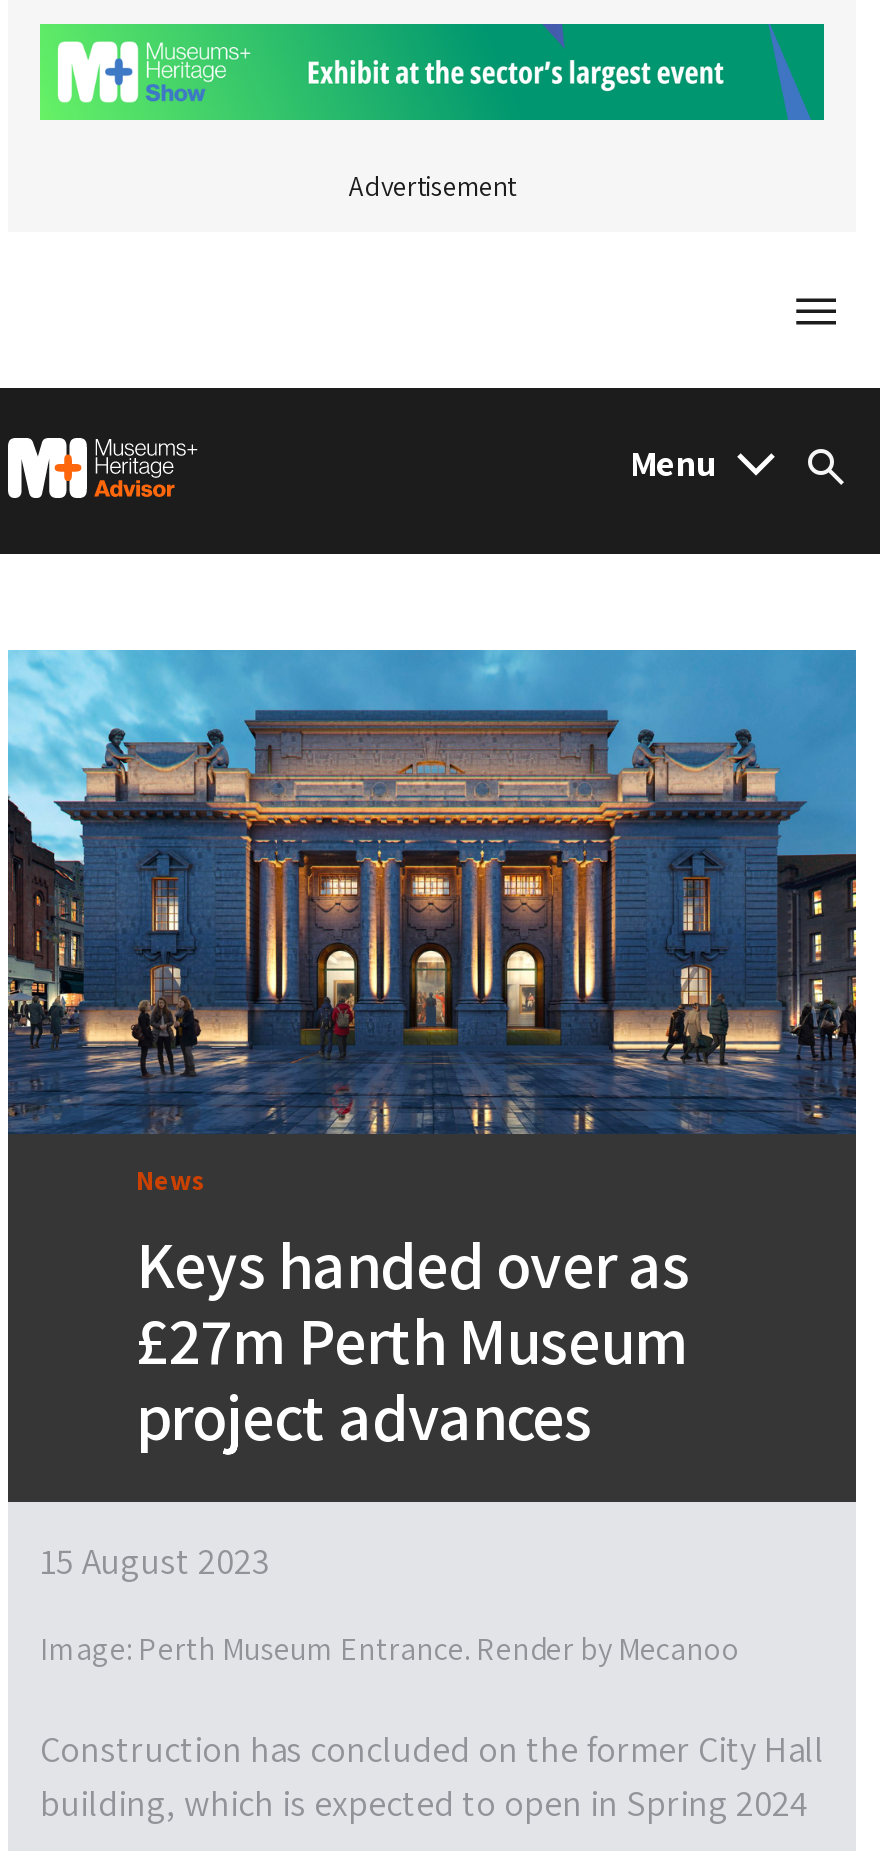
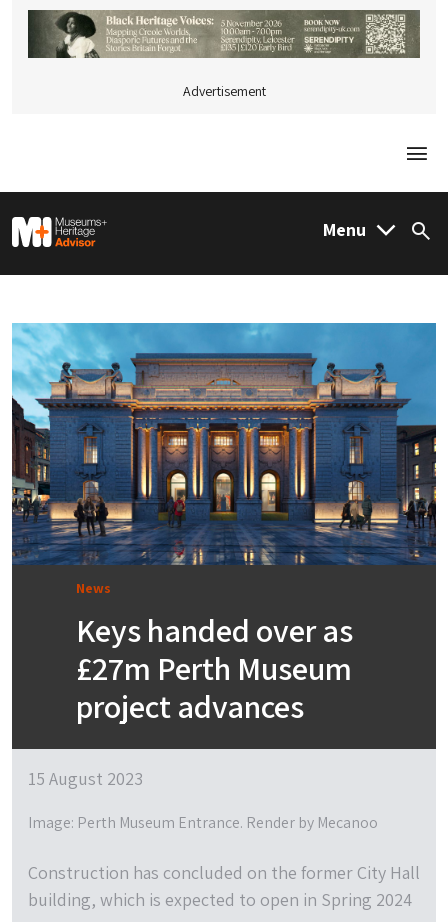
- [image]
+ [image]
